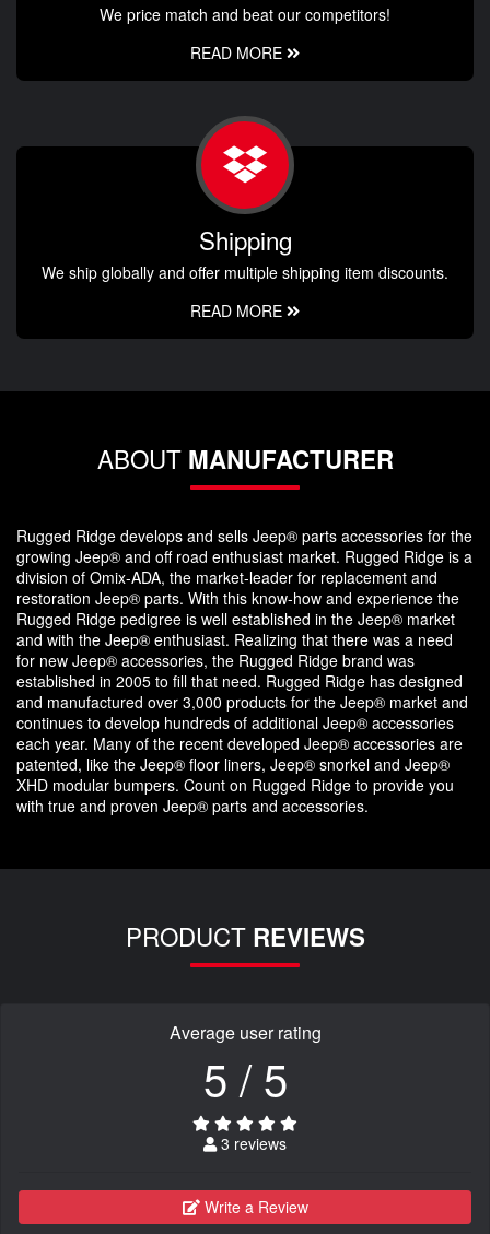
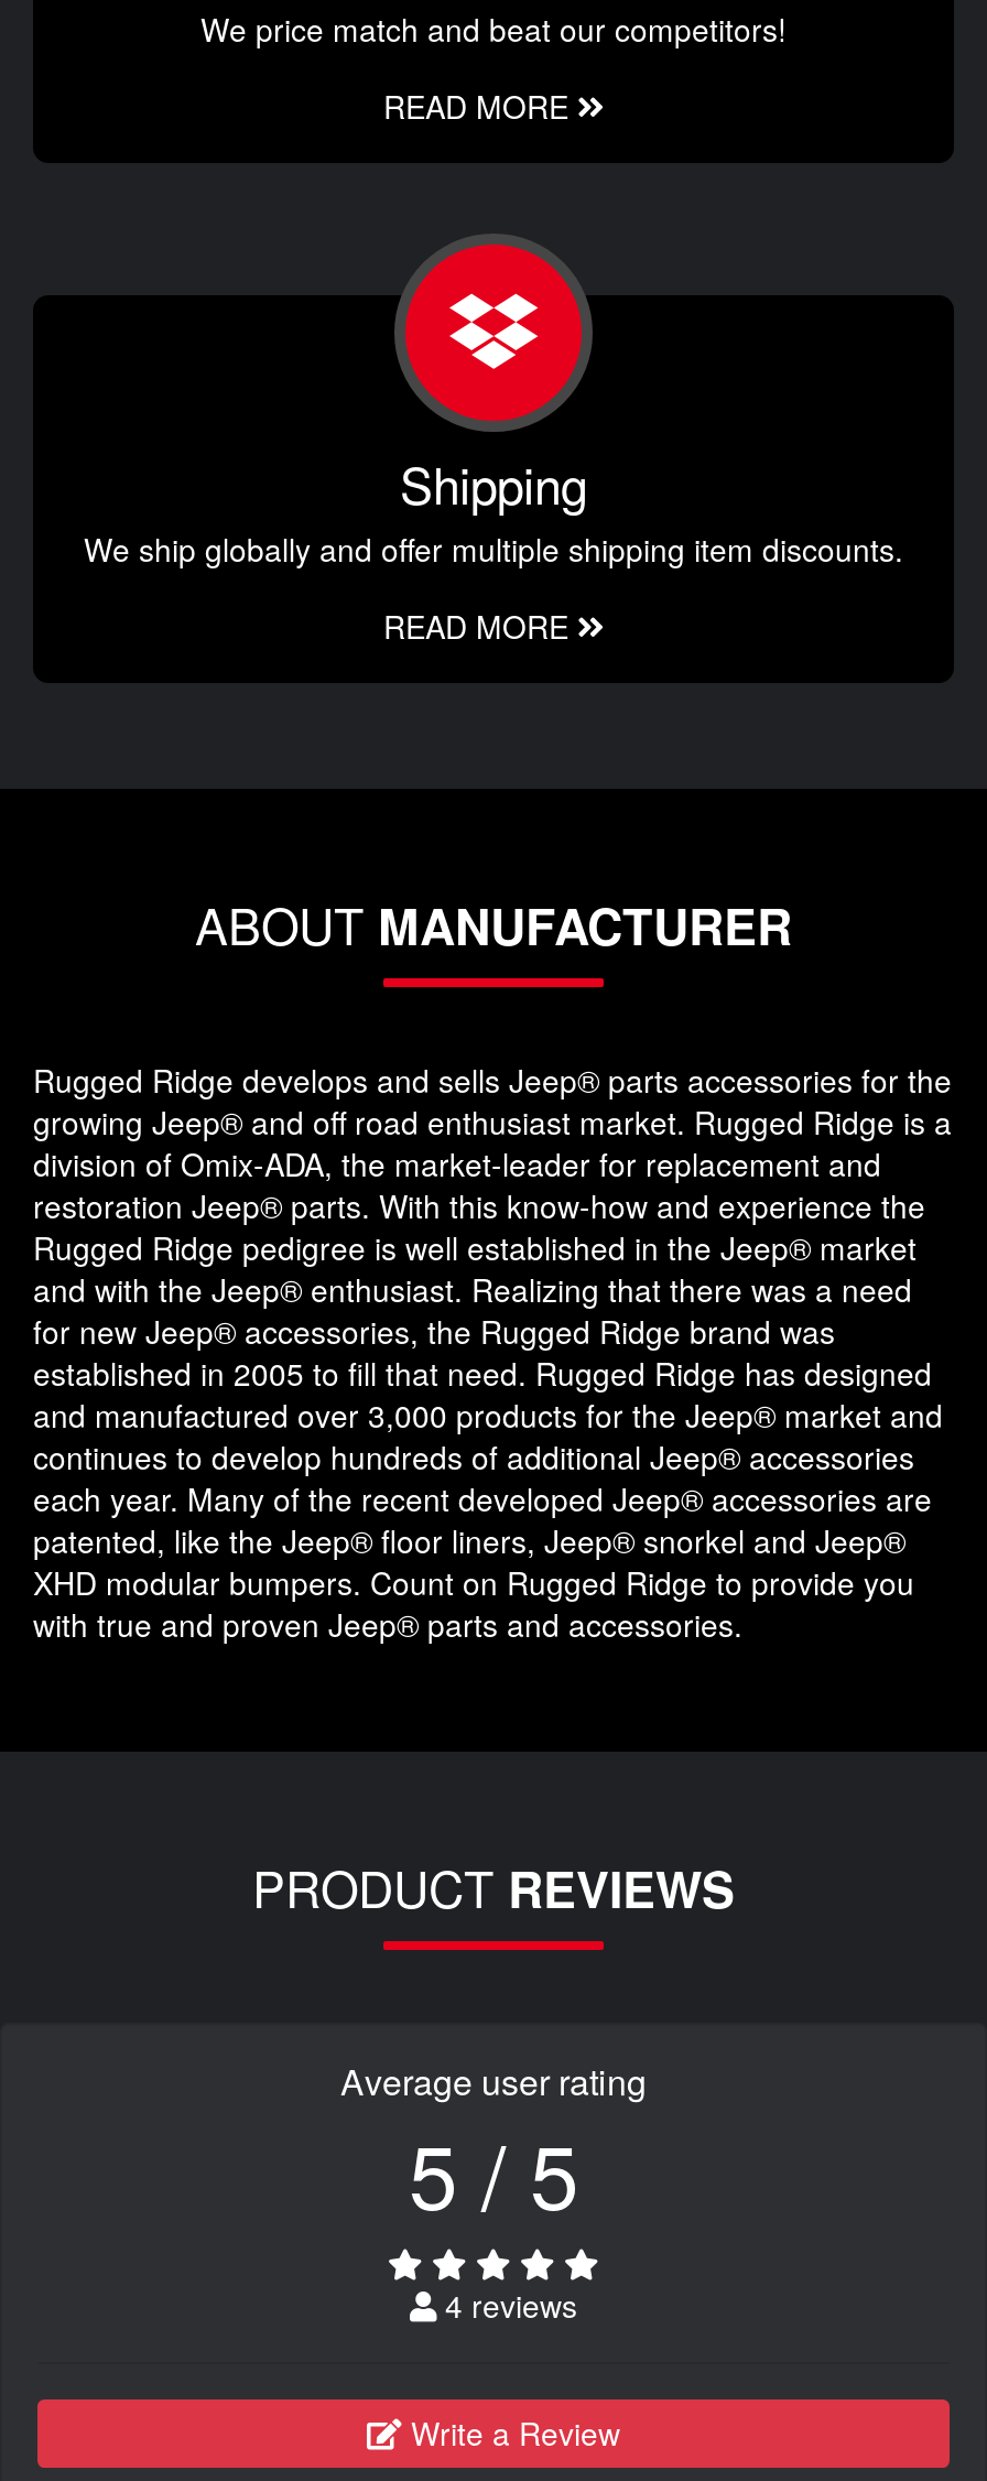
- 3 reviews
+ 4 reviews
